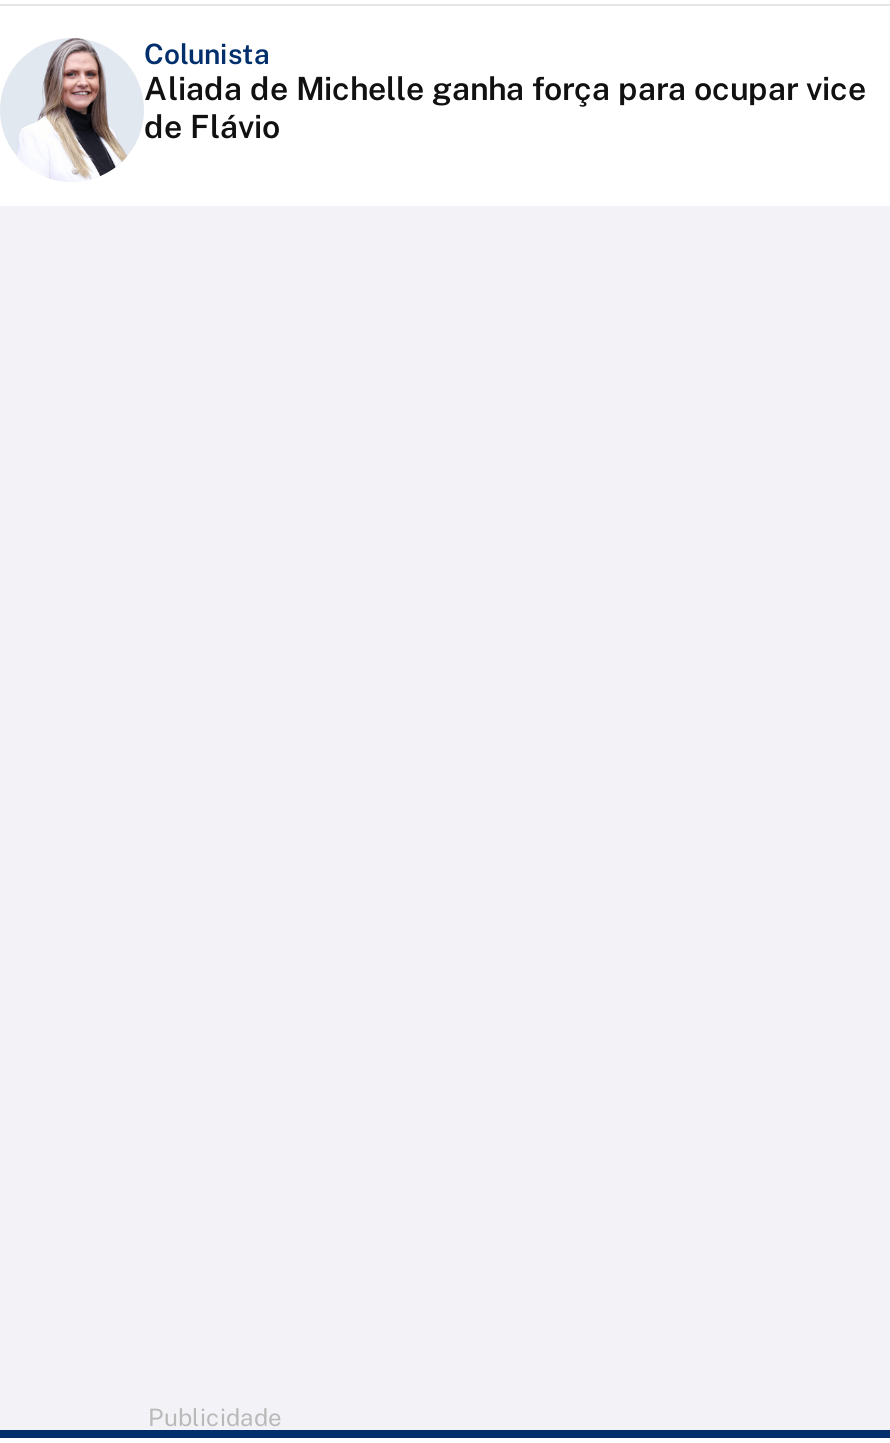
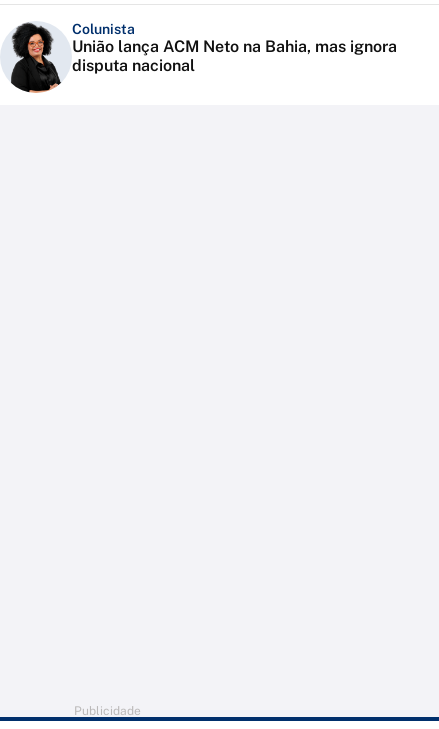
- [image]
- Aliada de Michelle ganha força para ocupar vice
- de Flávio
+ [image]
+ União lança ACM Neto na Bahia, mas ignora
+ disputa nacional
